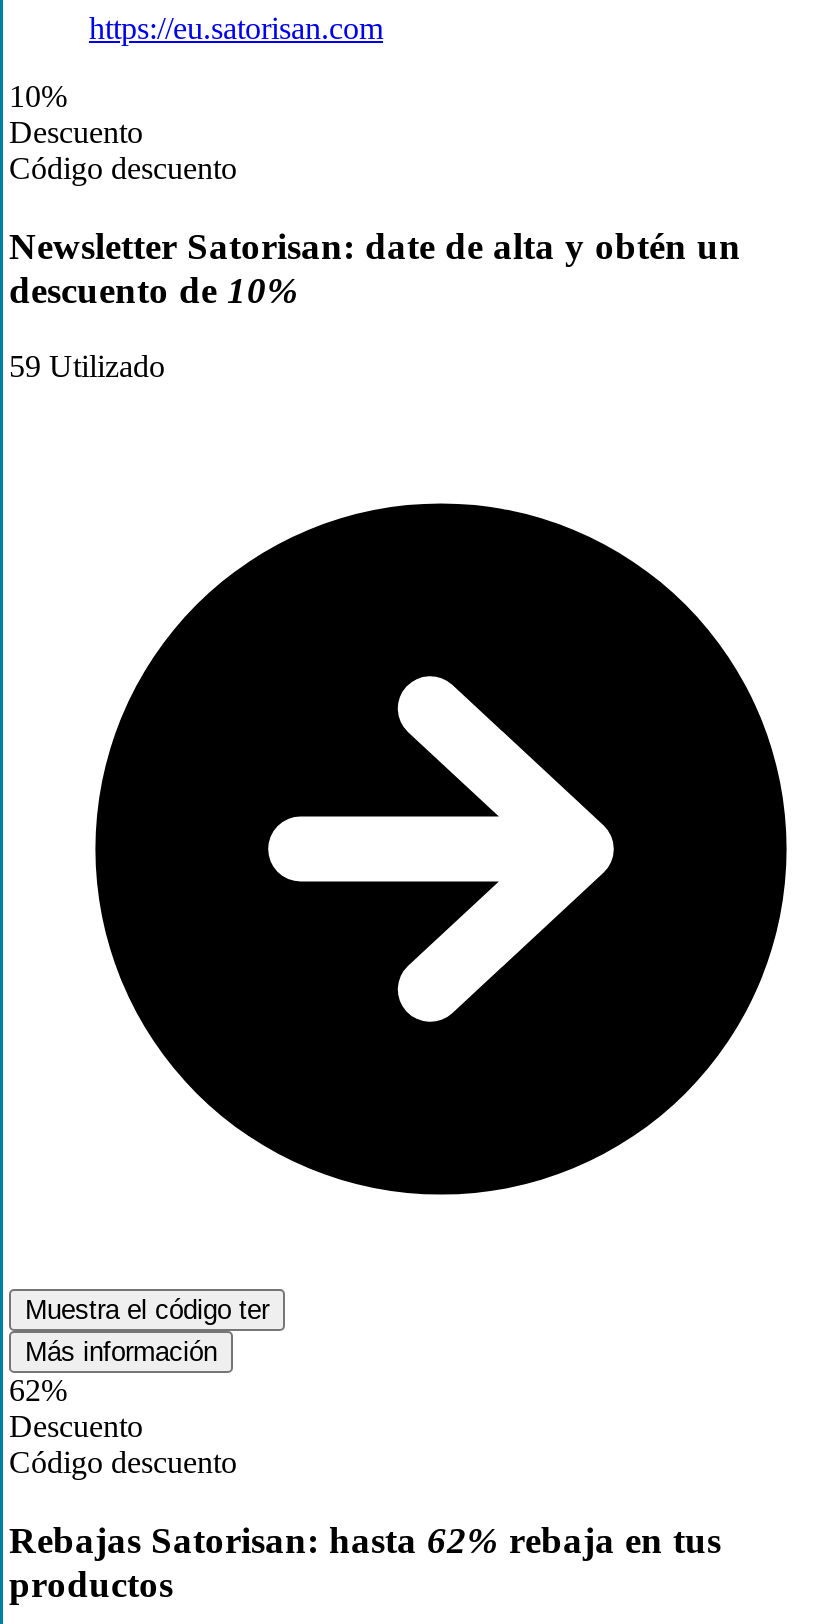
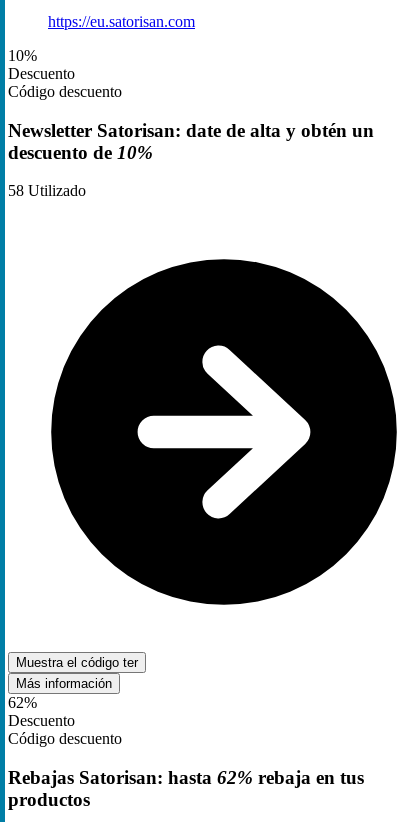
- 59 Utilizado
+ 58 Utilizado
